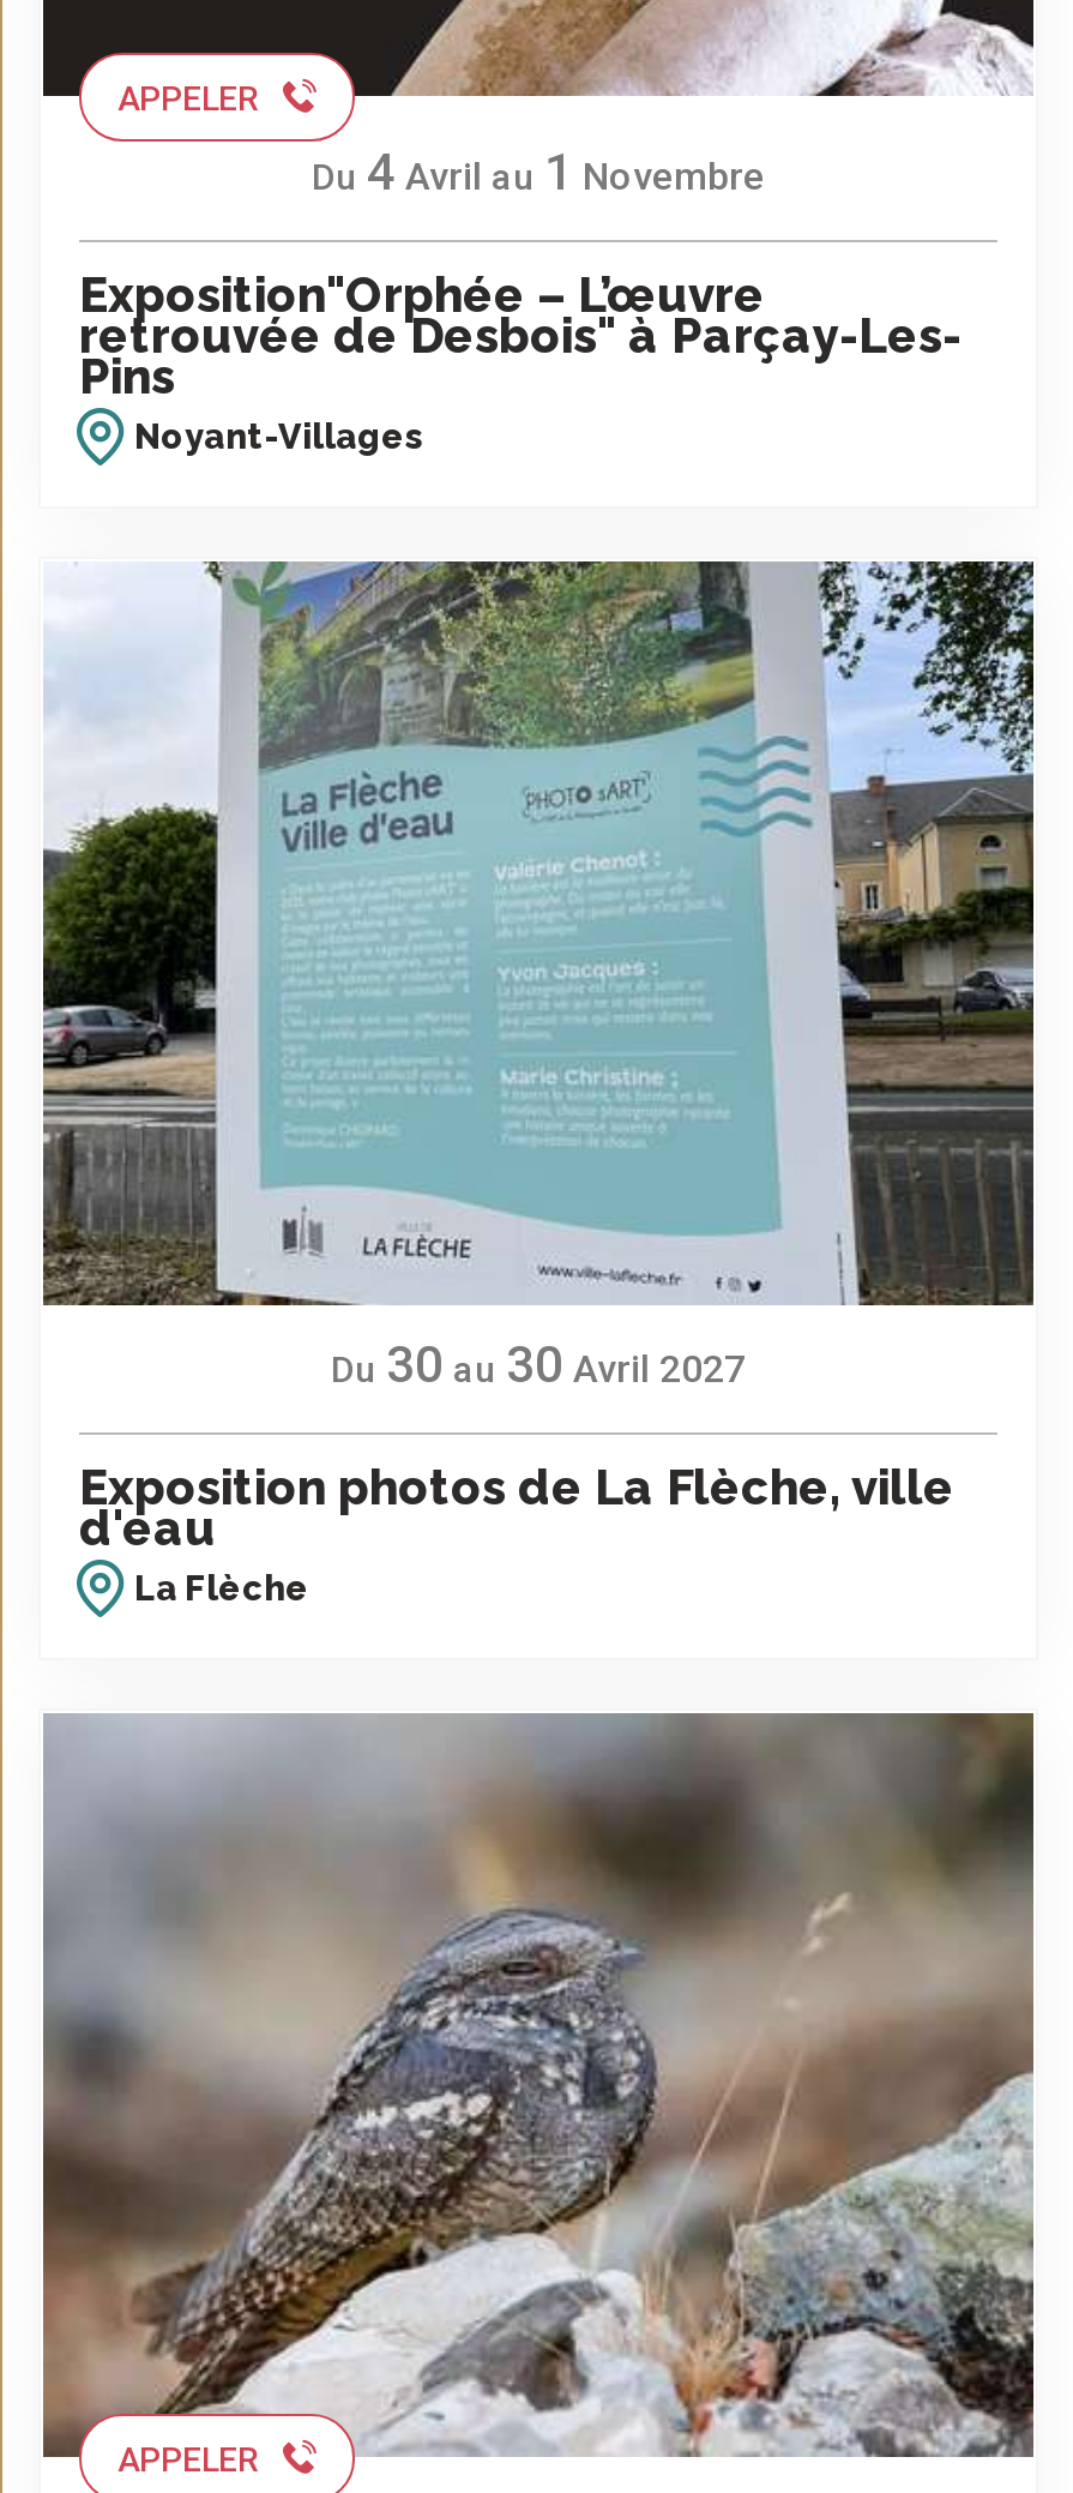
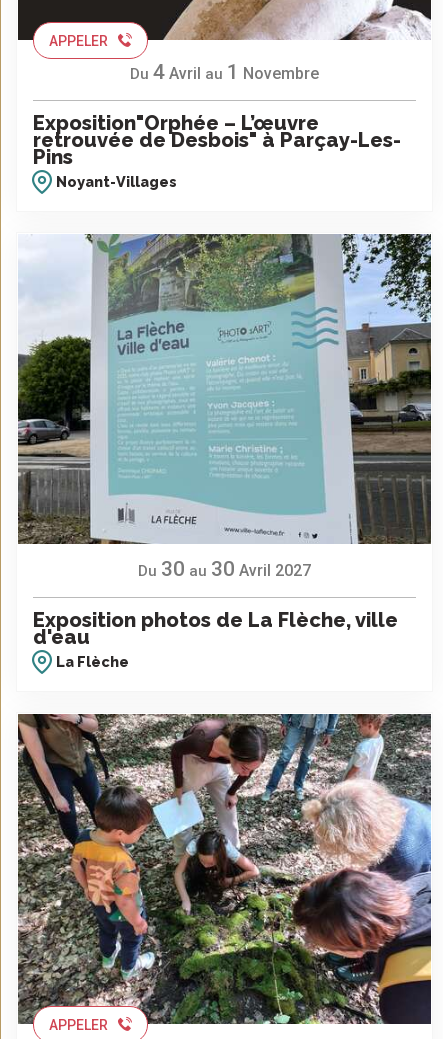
- [image]
+ [image]
